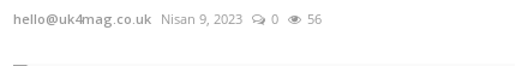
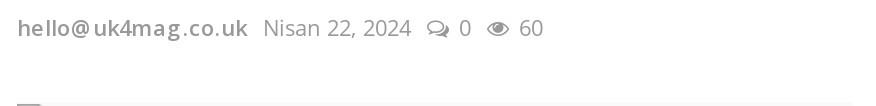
- hello@uk4mag.co.uk Nisan 9, 2023
+ hello@uk4mag.co.uk Nisan 22, 2024

- 56
+ 60
